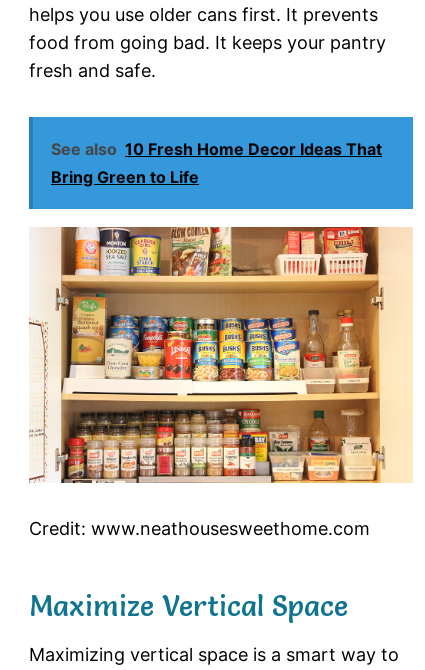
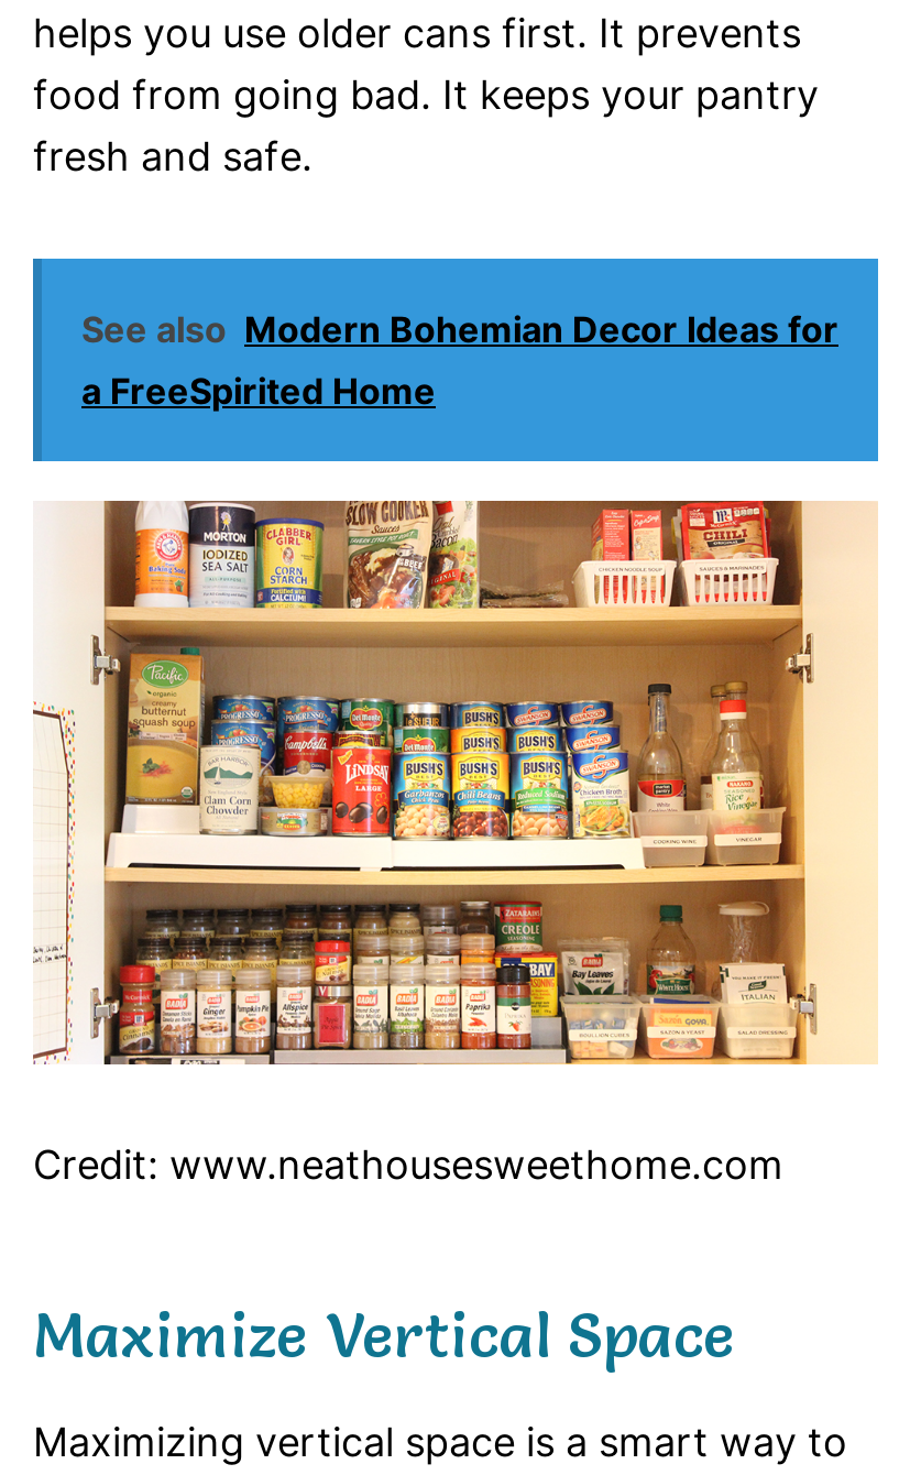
- See also 10 Fresh Home Decor Ideas That
- Bring Green to Life
+ See also Modern Bohemian Decor Ideas for
+ a FreeSpirited Home
